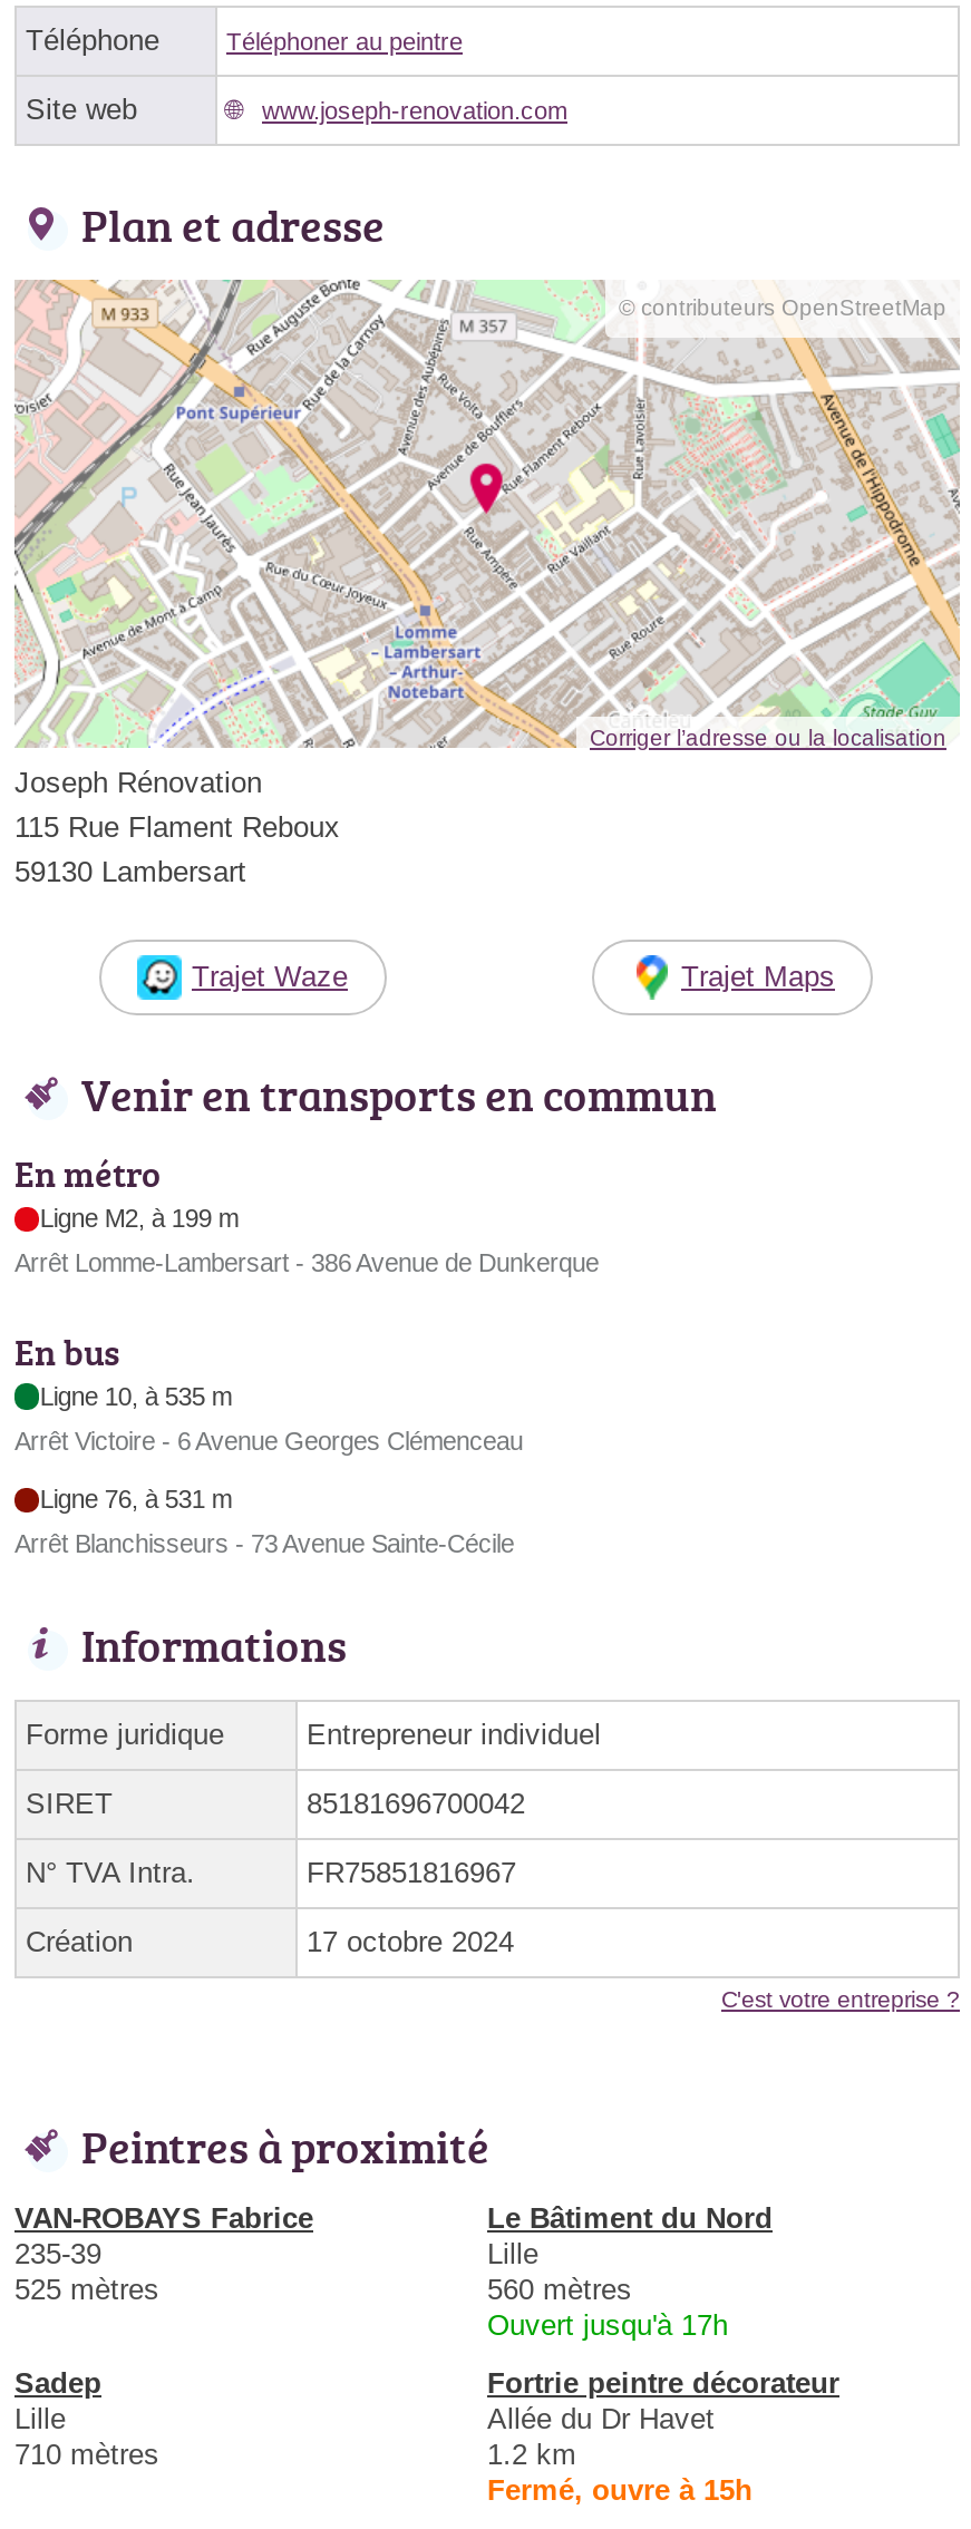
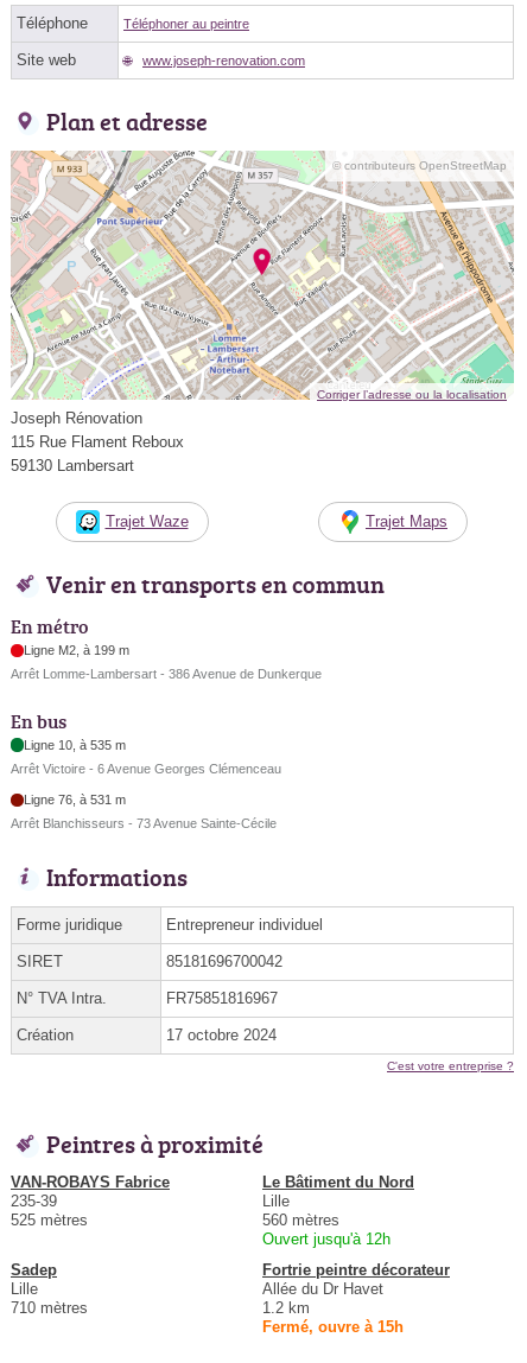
- Ouvert jusqu'à 17h
+ Ouvert jusqu'à 12h
